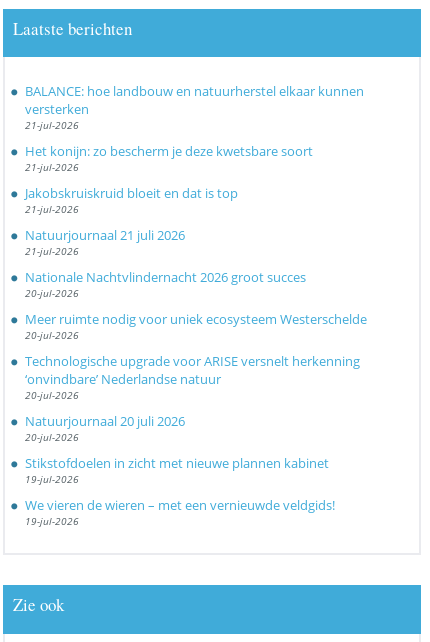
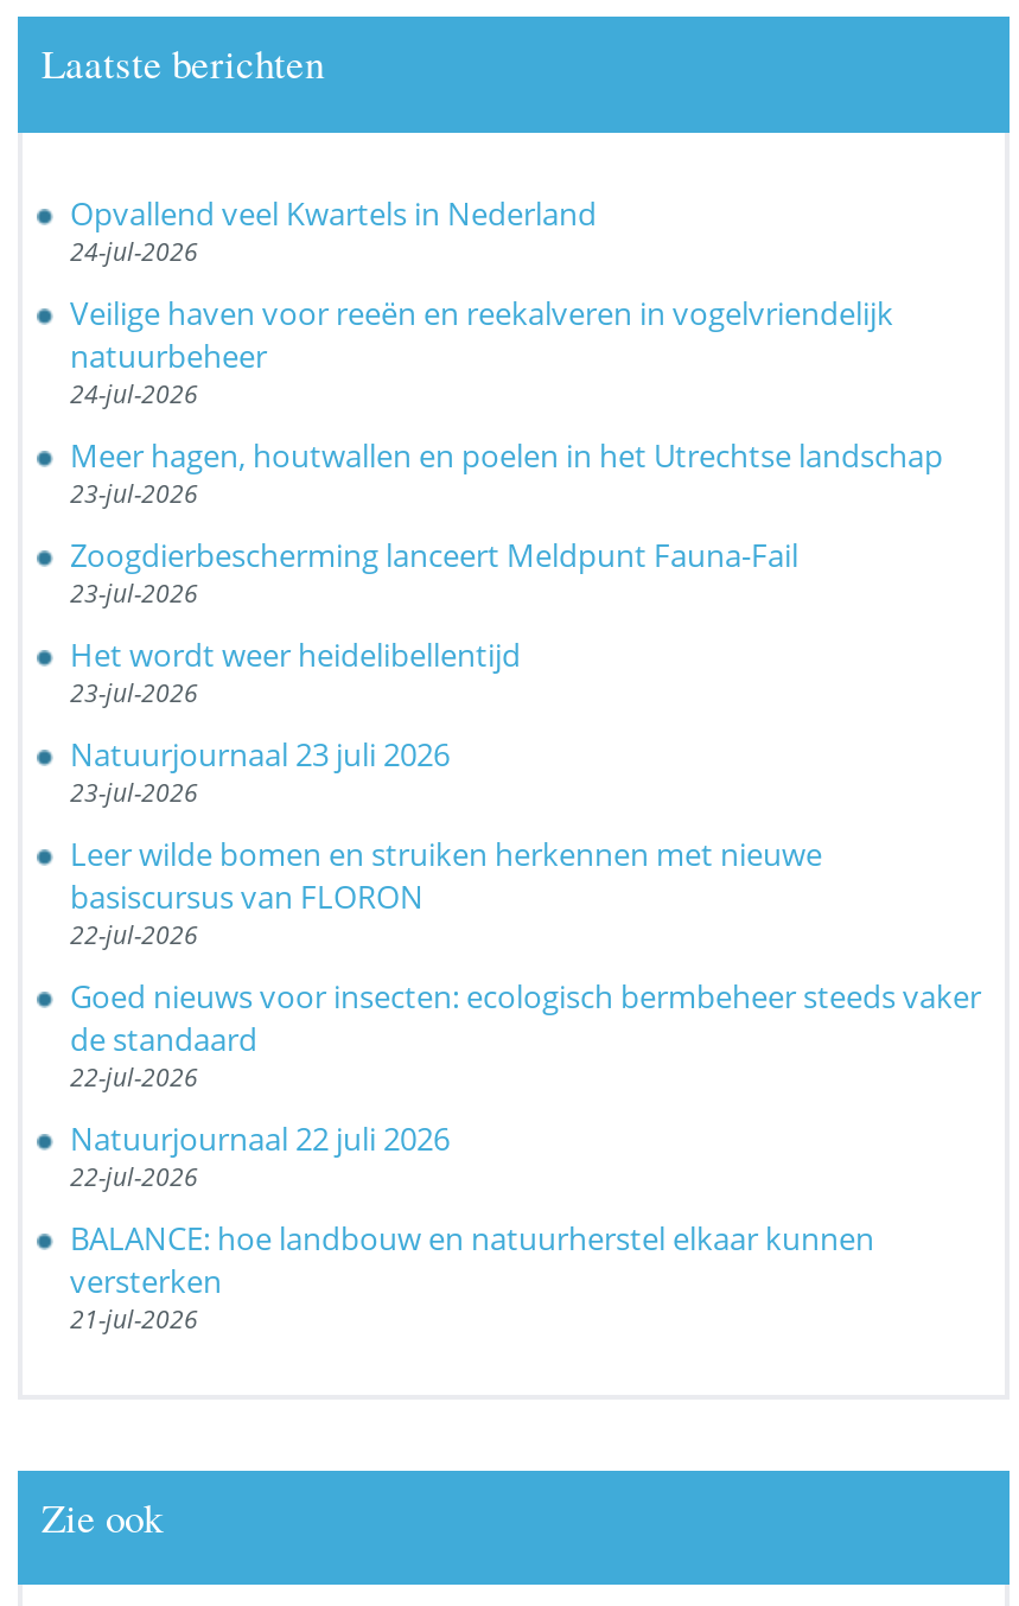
+ Opvallend veel Kwartels in Nederland
+ 24-jul-2026
+ Veilige haven voor reeën en reekalveren in vogelvriendelijk
+ natuurbeheer
+ 24-jul-2026
+ Meer hagen, houtwallen en poelen in het Utrechtse landschap
+ 23-jul-2026
+ Zoogdierbescherming lanceert Meldpunt Fauna-Fail
+ 23-jul-2026
+ Het wordt weer heidelibellentijd
+ 23-jul-2026
+ Natuurjournaal 23 juli 2026
+ 23-jul-2026
+ Leer wilde bomen en struiken herkennen met nieuwe
+ basiscursus van FLORON
+ 22-jul-2026
+ Goed nieuws voor insecten: ecologisch bermbeheer steeds vaker
+ de standaard
+ 22-jul-2026
+ Natuurjournaal 22 juli 2026
+ 22-jul-2026

moved down: BALANCE: hoe landbouw en natuurherstel elkaar kunnen | versterken | 21-jul-2026

- Het konijn: zo bescherm je deze kwetsbare soort
- 21-jul-2026
- Jakobskruiskruid bloeit en dat is top
- 21-jul-2026
- Natuurjournaal 21 juli 2026
- 21-jul-2026
- Nationale Nachtvlindernacht 2026 groot succes
- 20-jul-2026
- Meer ruimte nodig voor uniek ecosysteem Westerschelde
- 20-jul-2026
- Technologische upgrade voor ARISE versnelt herkenning
- ‘onvindbare’ Nederlandse natuur
- 20-jul-2026
- Natuurjournaal 20 juli 2026
- 20-jul-2026
- Stikstofdoelen in zicht met nieuwe plannen kabinet
- 19-jul-2026
- We vieren de wieren – met een vernieuwde veldgids!
- 19-jul-2026
